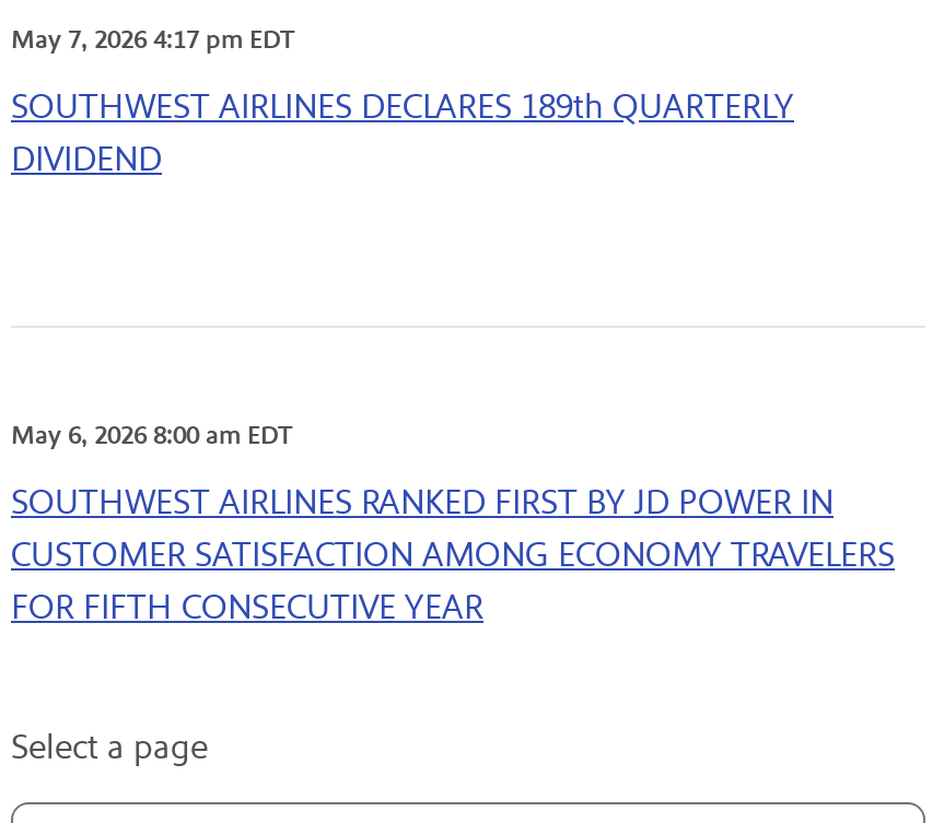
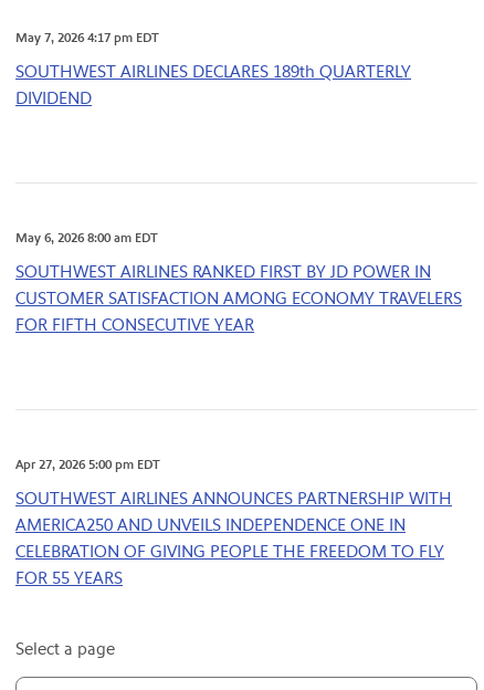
+ Apr 27, 2026 5:00 pm EDT
+ SOUTHWEST AIRLINES ANNOUNCES PARTNERSHIP WITH
+ AMERICA250 AND UNVEILS INDEPENDENCE ONE IN
+ CELEBRATION OF GIVING PEOPLE THE FREEDOM TO FLY
+ FOR 55 YEARS
